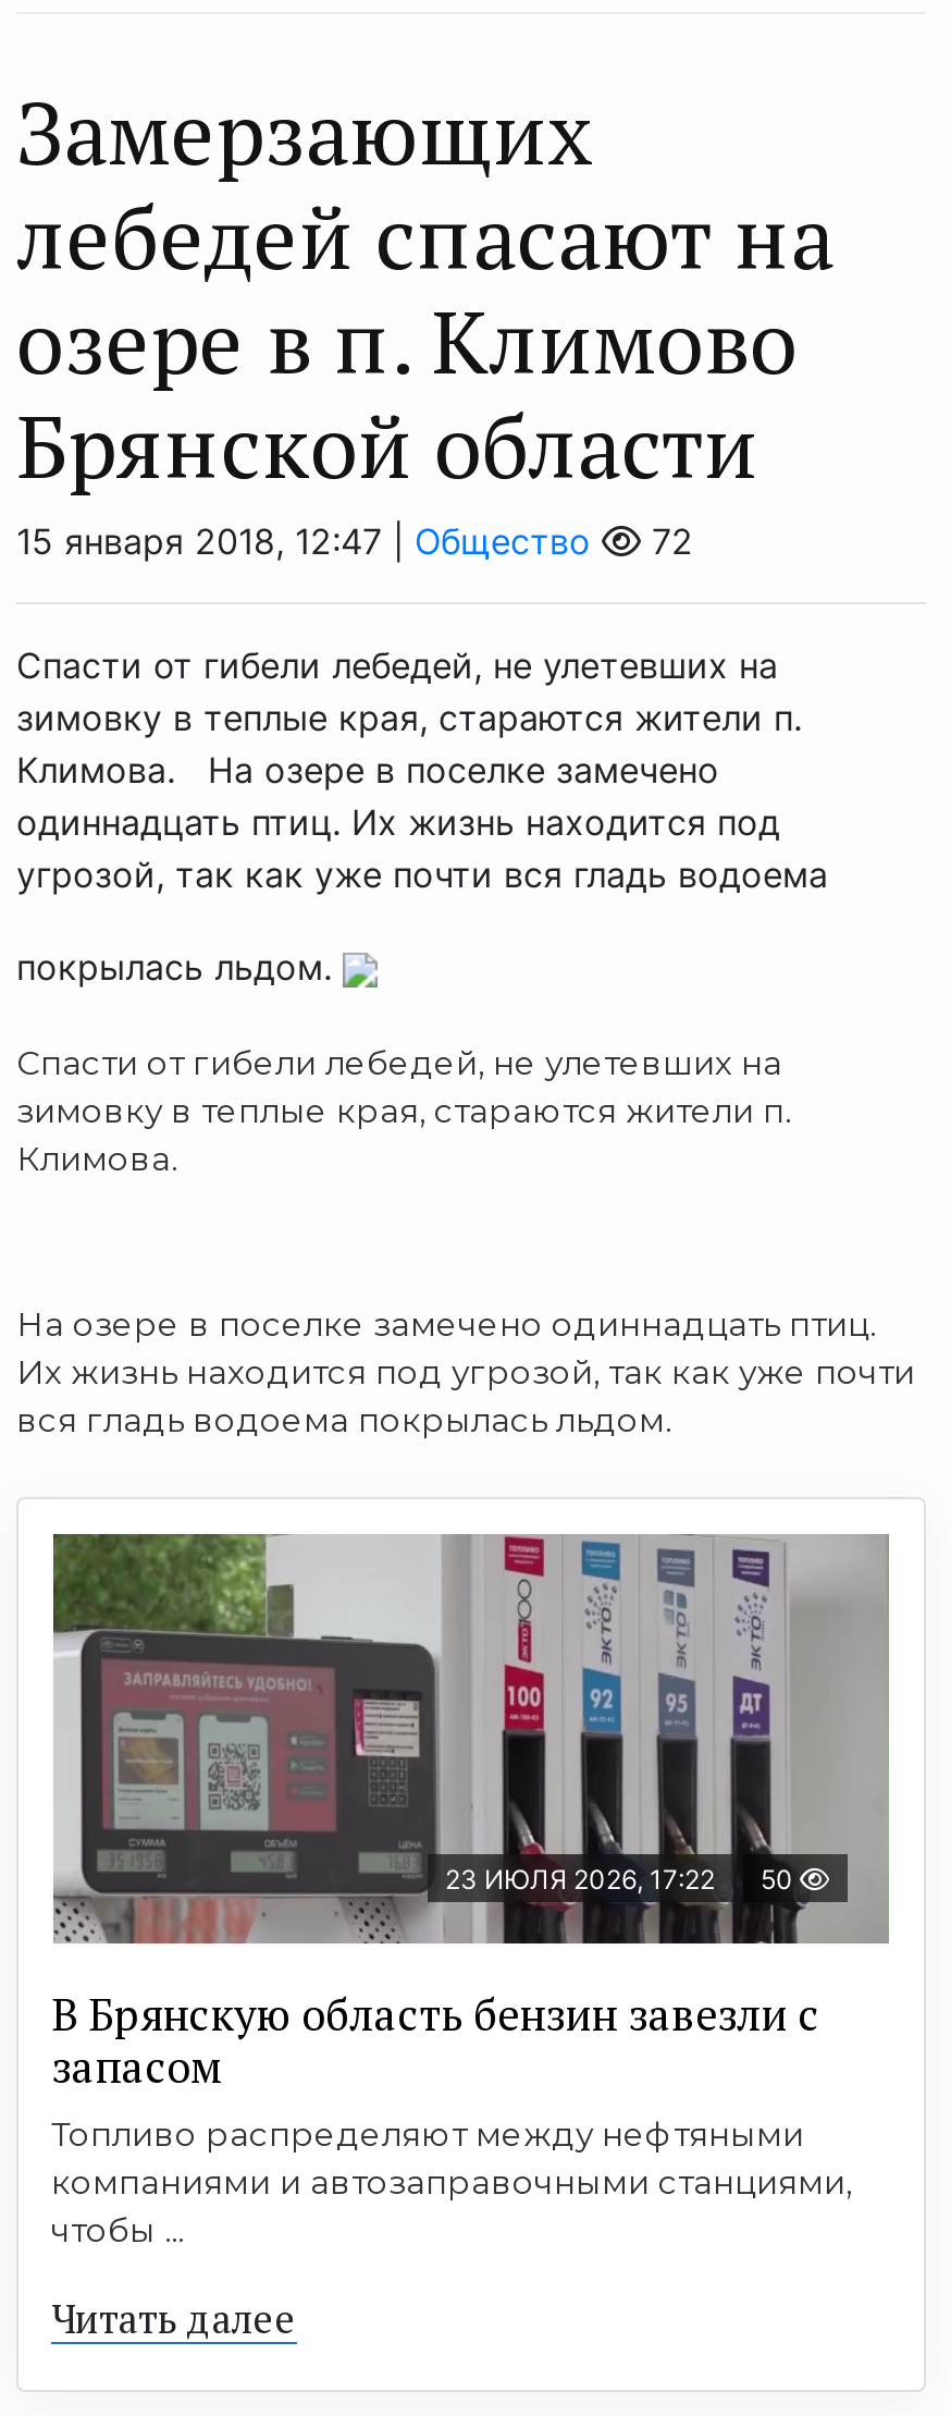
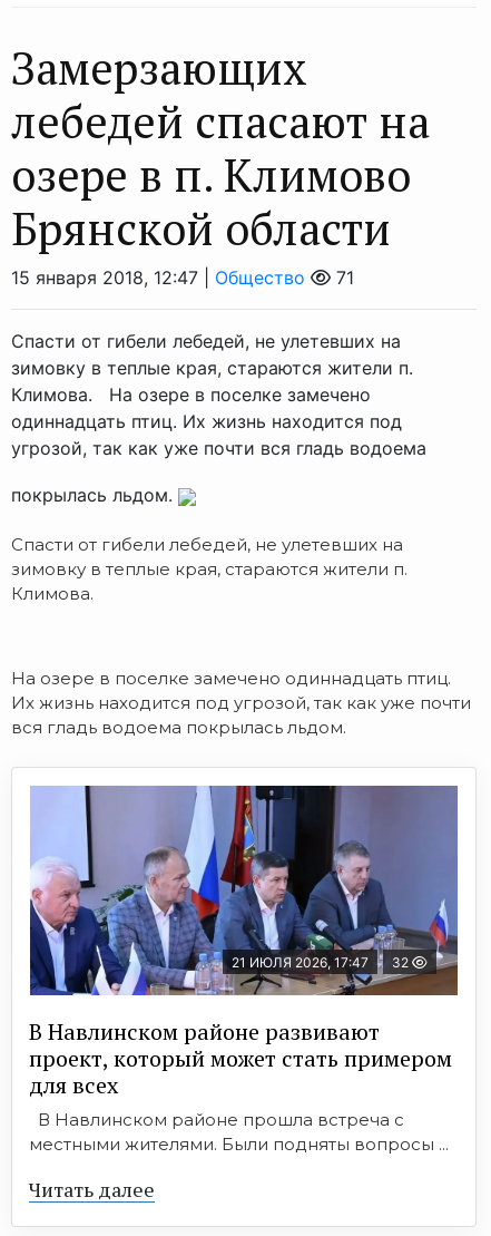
- 72
+ 71

- [image]
- 23 ИЮЛЯ 2026, 17:22
- 50
+ [image]
+ 21 ИЮЛЯ 2026, 17:47
+ 32

- В Брянскую область бензин завезли с
- запасом
- Топливо распределяют между нефтяными
- компаниями и автозаправочными станциями,
- чтобы ...
+ В Навлинском районе развивают
+ проект, который может стать примером
+ для всех
+ В Навлинском районе прошла встреча с
+ местными жителями. Были подняты вопросы ...
